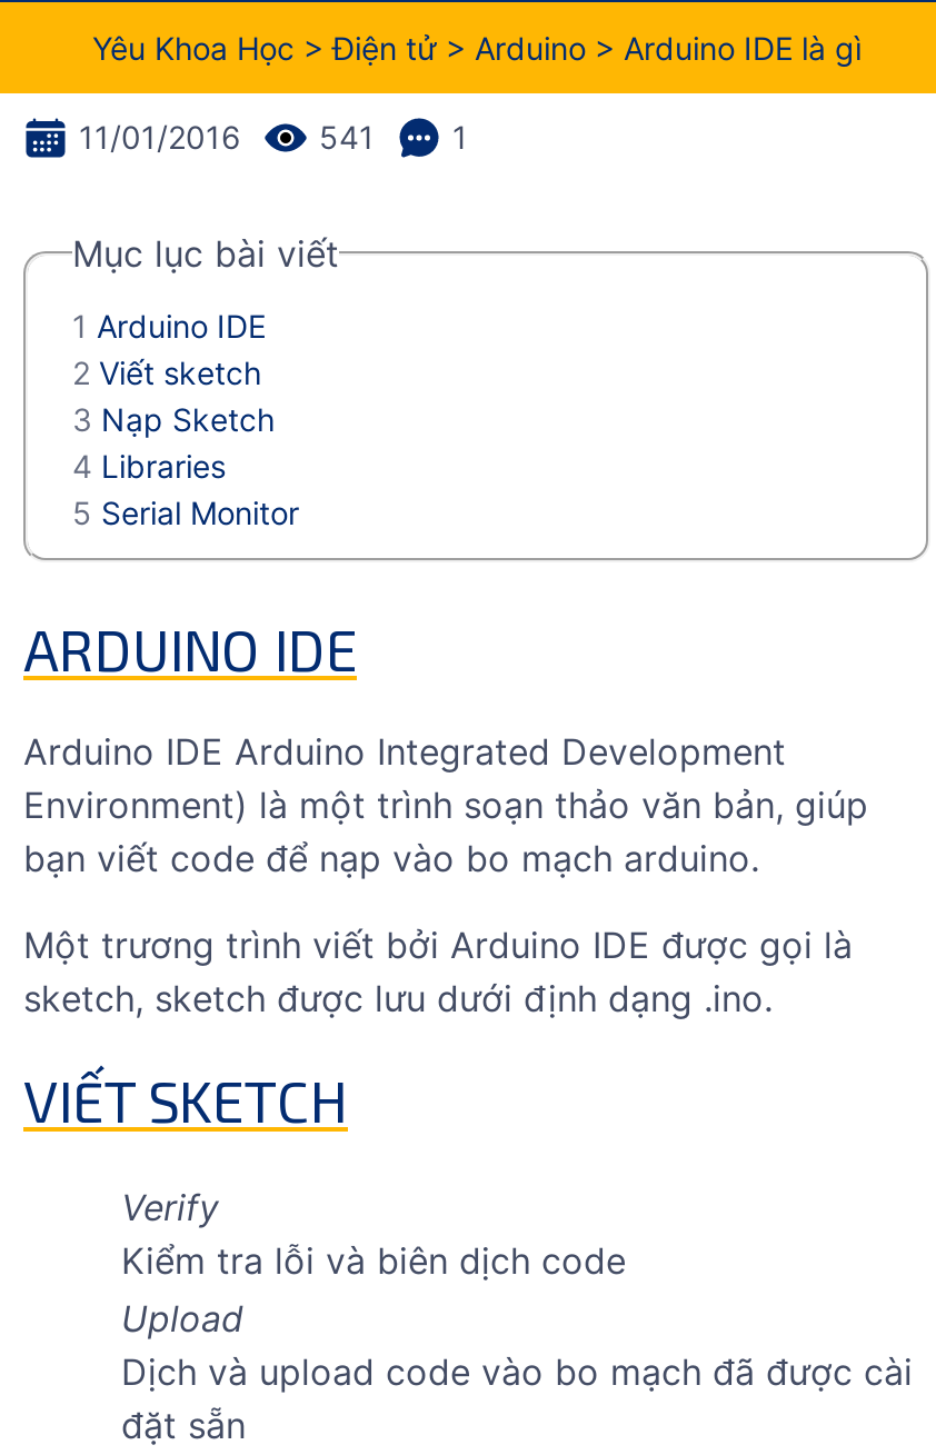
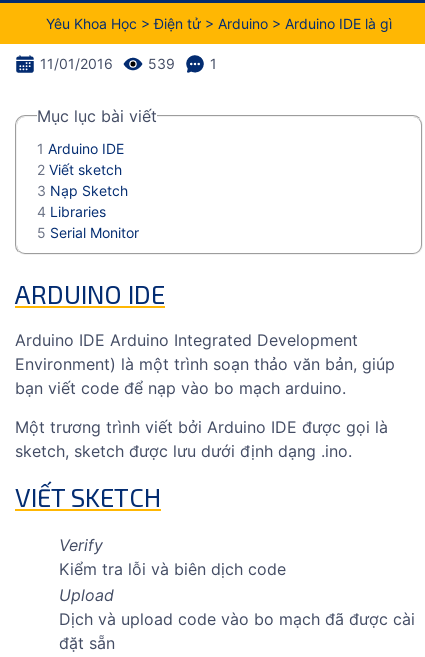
- 541
+ 539
